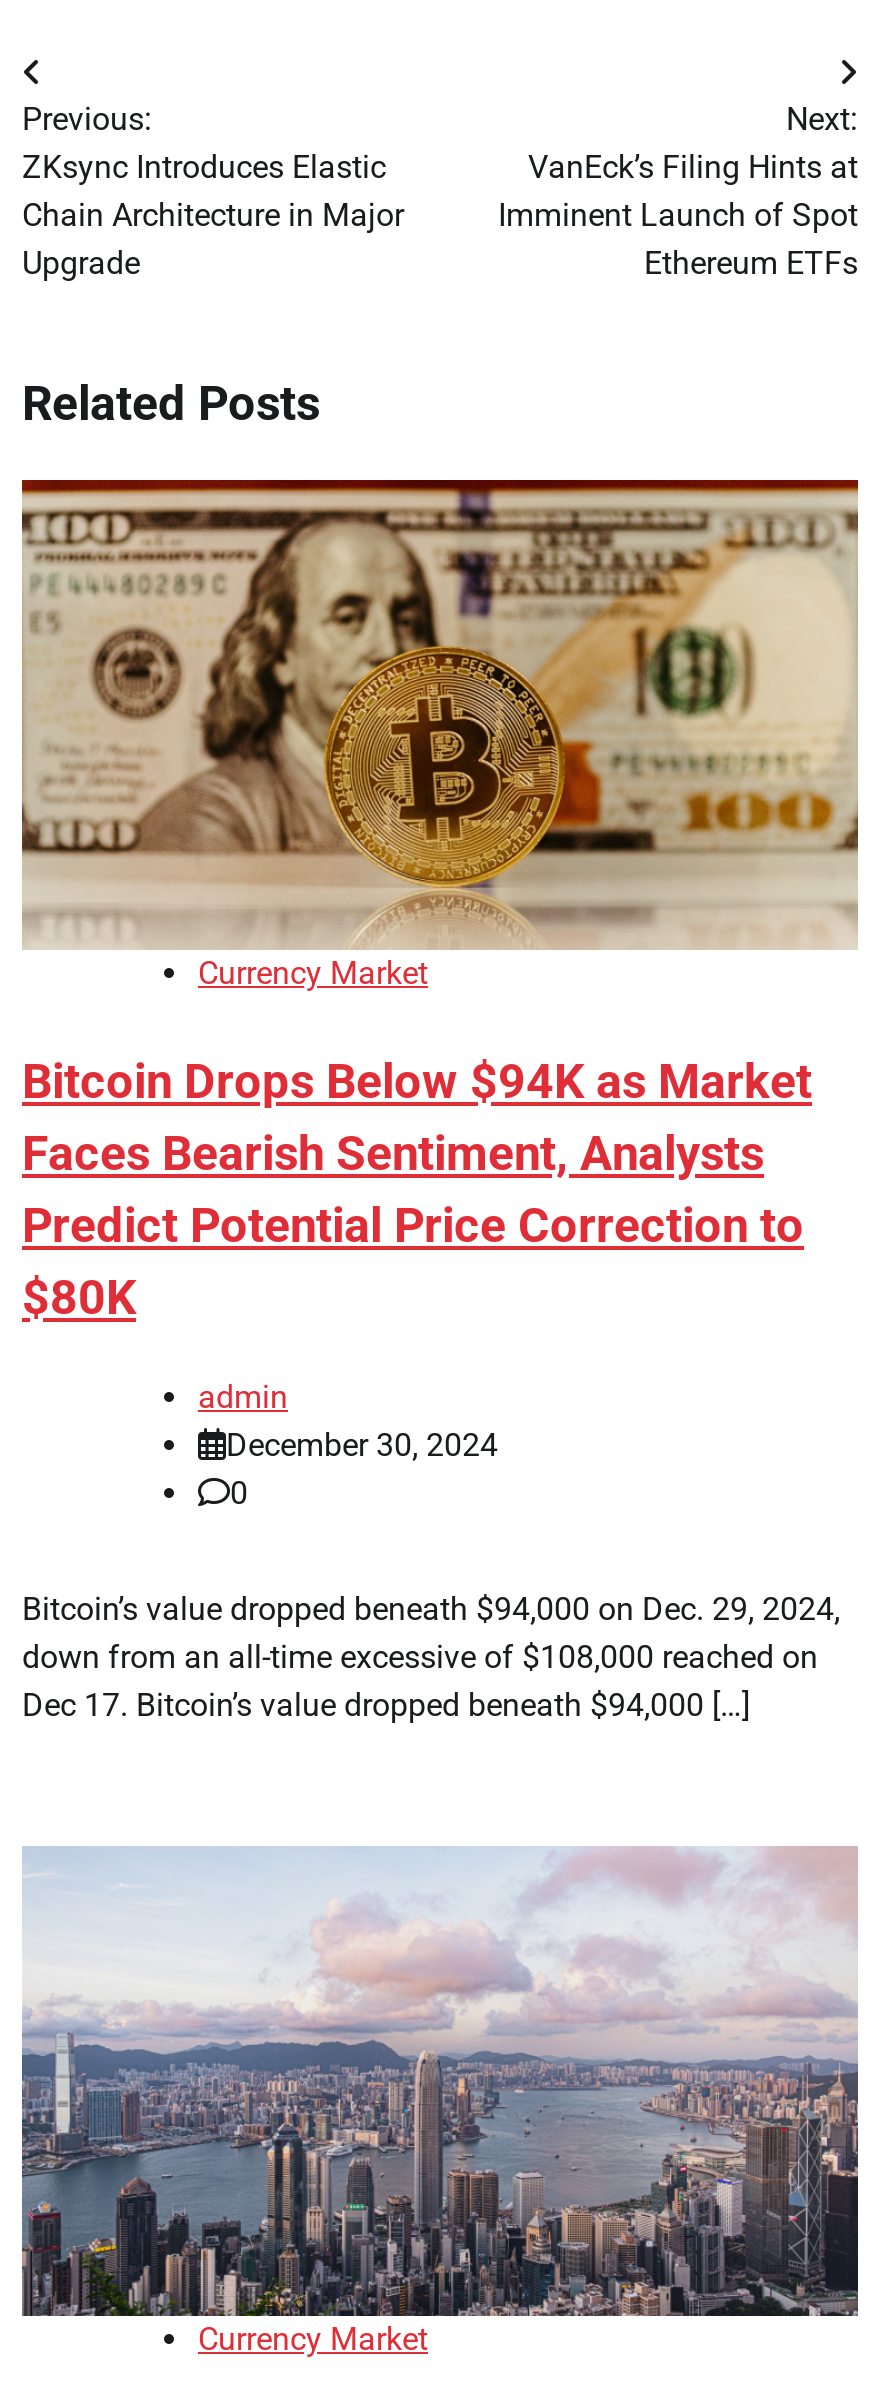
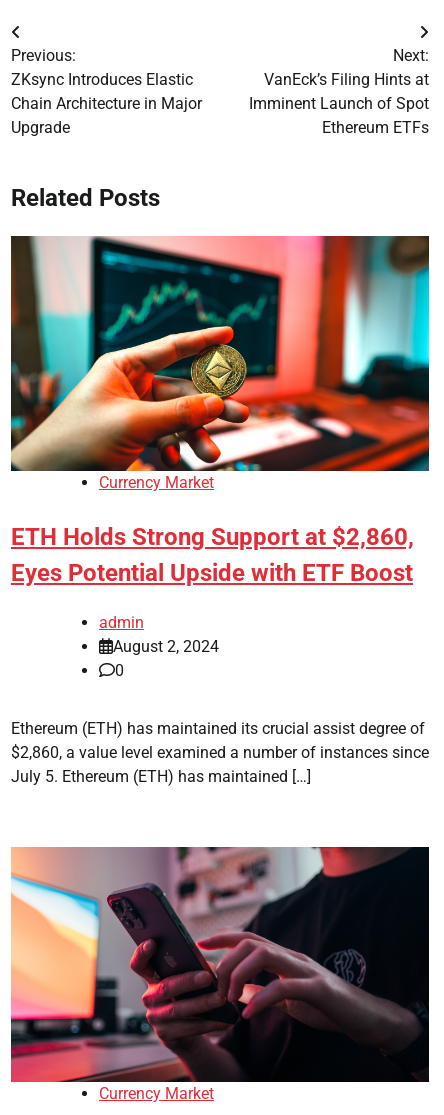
- [image]
+ [image]

- Bitcoin Drops Below $94K as Market
- Faces Bearish Sentiment, Analysts
- Predict Potential Price Correction to
- $80K
+ ETH Holds Strong Support at $2,860,
+ Eyes Potential Upside with ETF Boost

- December 30, 2024
+ August 2, 2024

- Bitcoin’s value dropped beneath $94,000 on Dec. 29, 2024,
- down from an all-time excessive of $108,000 reached on
- Dec 17. Bitcoin’s value dropped beneath $94,000 […]
+ Ethereum (ETH) has maintained its crucial assist degree of
+ $2,860, a value level examined a number of instances since
+ July 5. Ethereum (ETH) has maintained […]

- [image]
+ [image]
